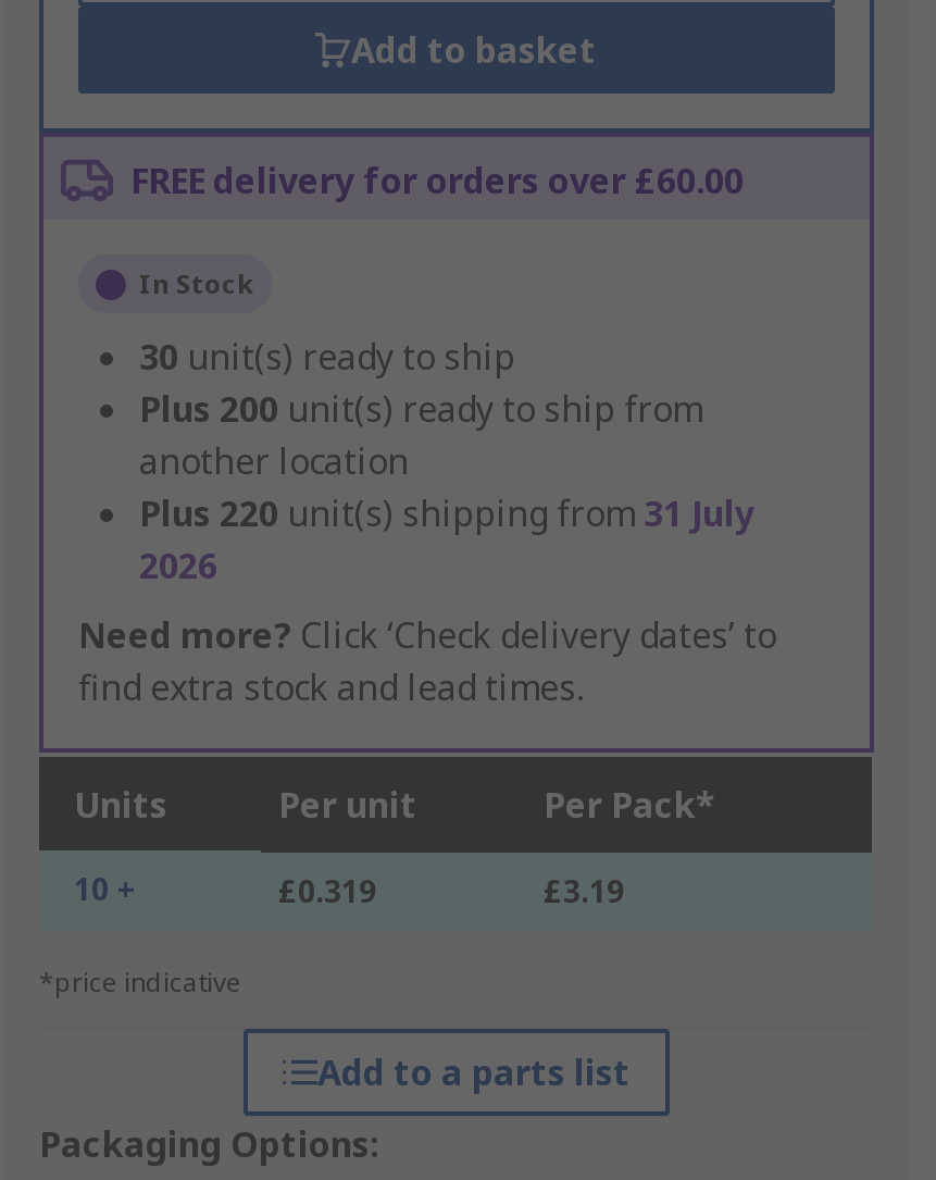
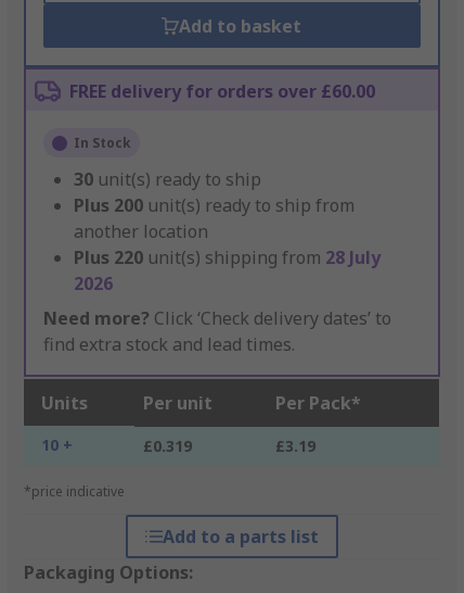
- Plus 220 unit(s) shipping from 31 July
+ Plus 220 unit(s) shipping from 28 July
